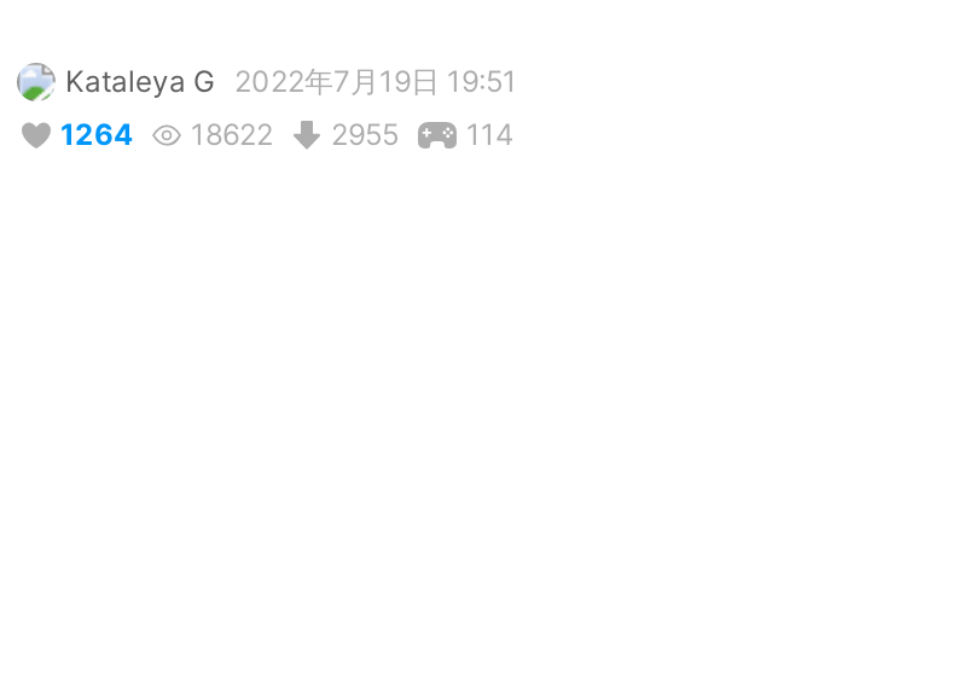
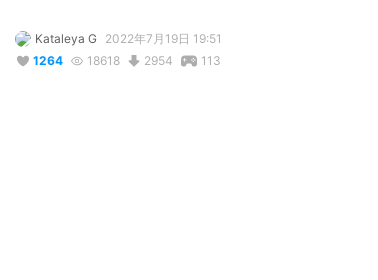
- 18622
+ 18618

- 2955
+ 2954

- 114
+ 113
